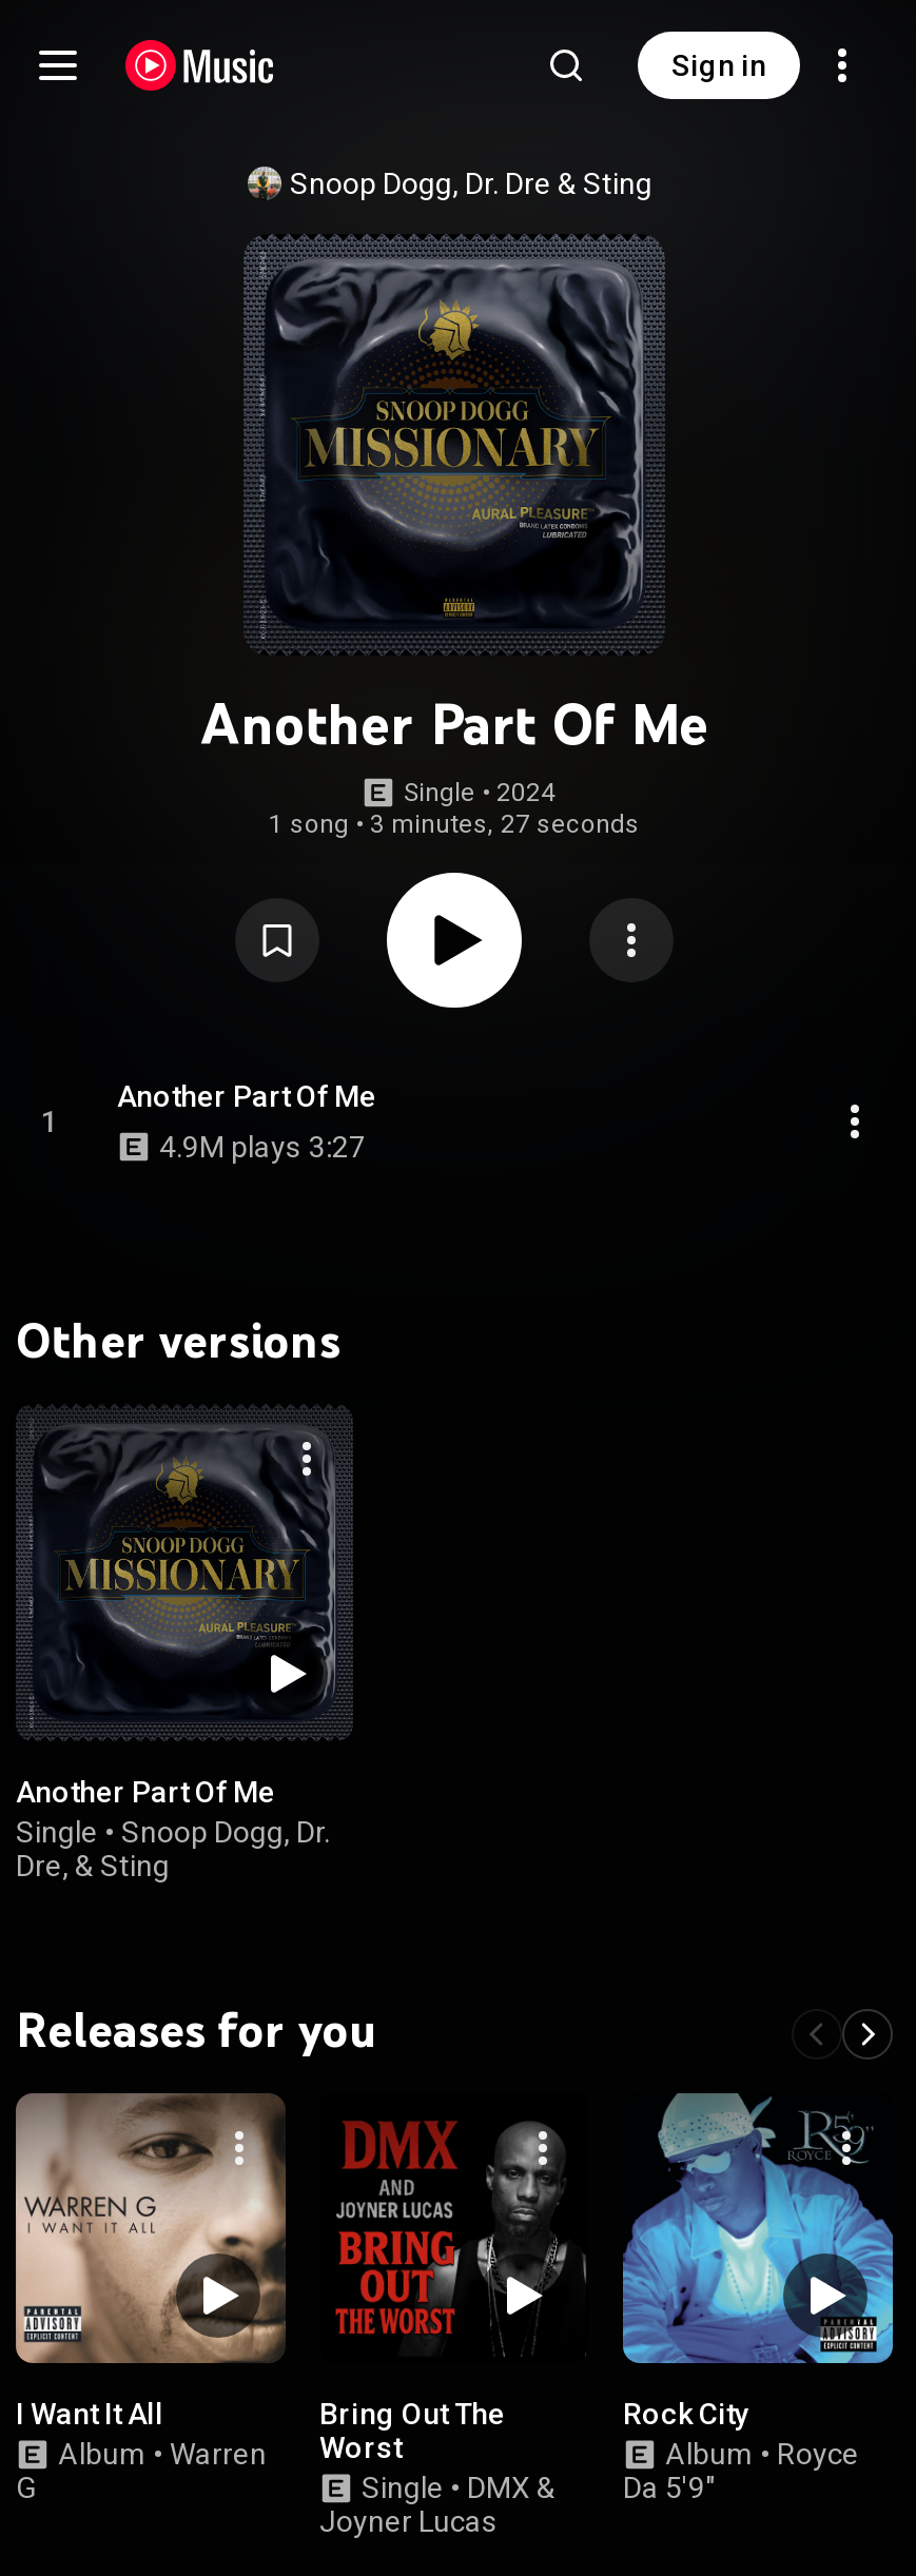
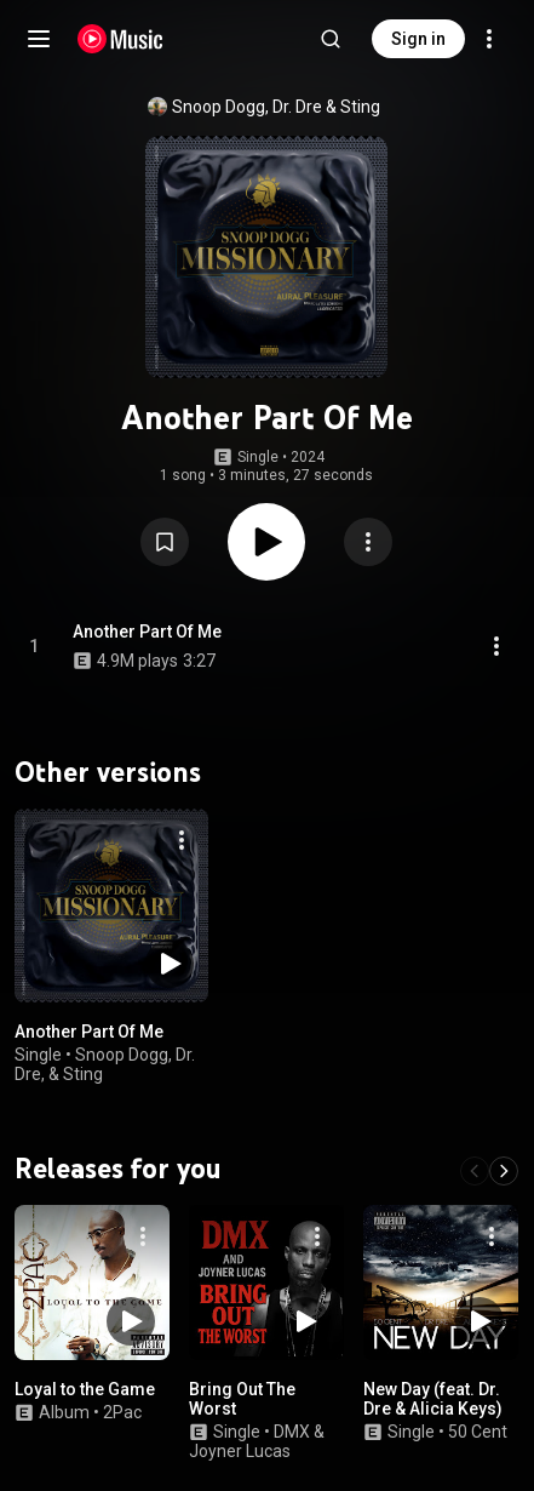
- [image]
- I Want It All
- Album • Warren
- G
+ [image]
+ Loyal to the Game
+ Album • 2Pac

- [image]
- Rock City
- Album • Royce
- Da 5'9"
+ [image]
+ New Day (feat. Dr.
+ Dre & Alicia Keys)
+ Single • 50 Cent
